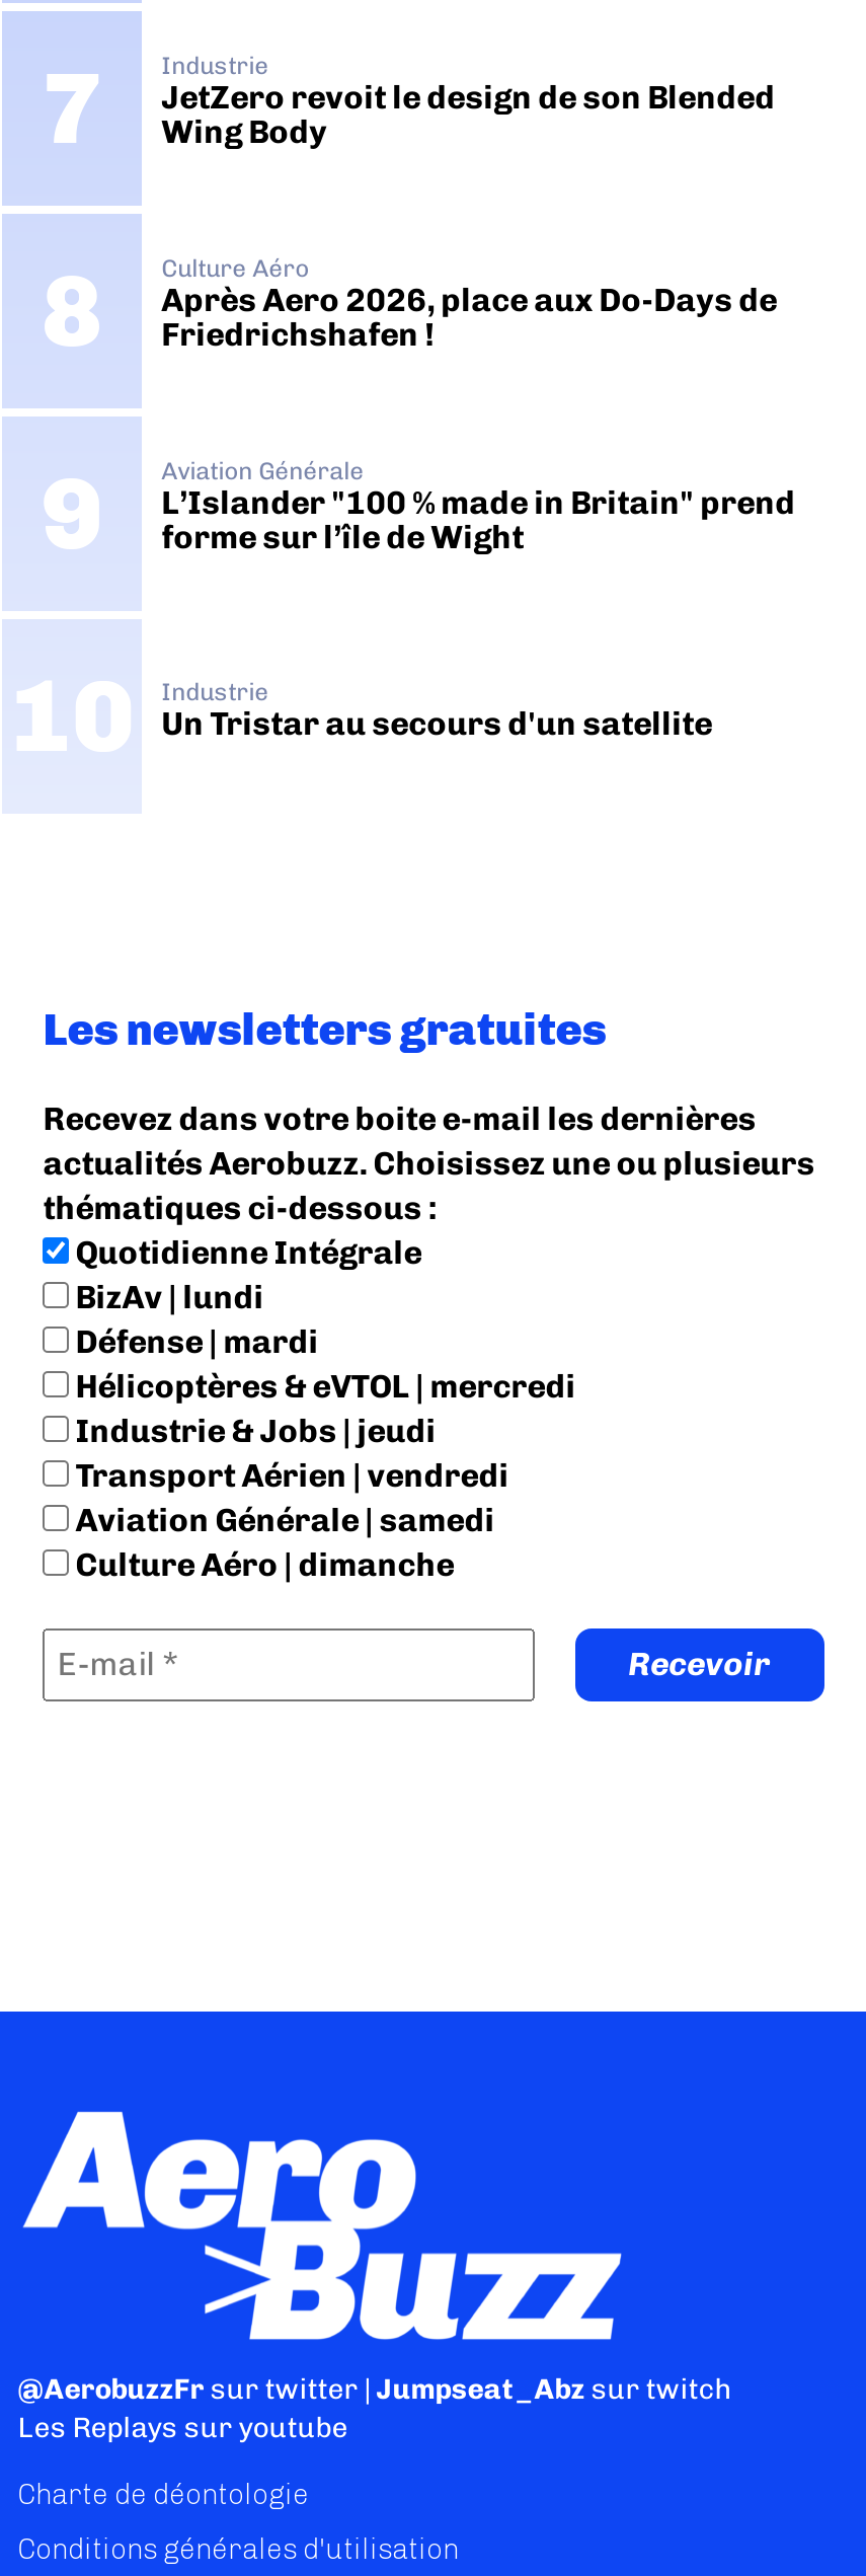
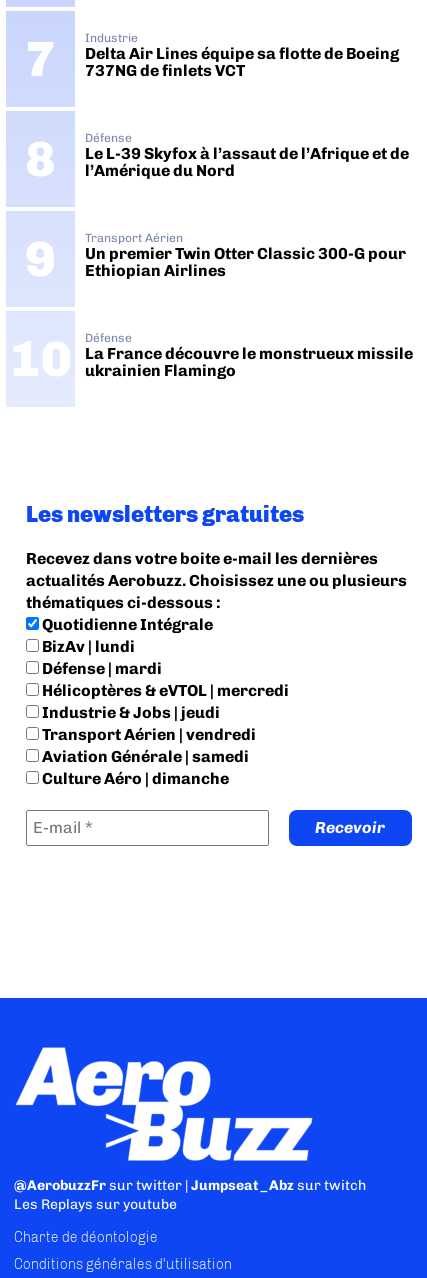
- JetZero revoit le design de son Blended
- Wing Body
+ Delta Air Lines équipe sa flotte de Boeing
+ 737NG de finlets VCT

- Culture Aéro
- Après Aero 2026, place aux Do-Days de
- Friedrichshafen !
+ Défense
+ Le L-39 Skyfox à l’assaut de l’Afrique et de
+ l’Amérique du Nord

- Aviation Générale
- L’Islander "100 % made in Britain" prend
- forme sur l’île de Wight
+ Transport Aérien
+ Un premier Twin Otter Classic 300-G pour
+ Ethiopian Airlines

- Industrie
- Un Tristar au secours d'un satellite
+ Défense
+ La France découvre le monstrueux missile
+ ukrainien Flamingo
